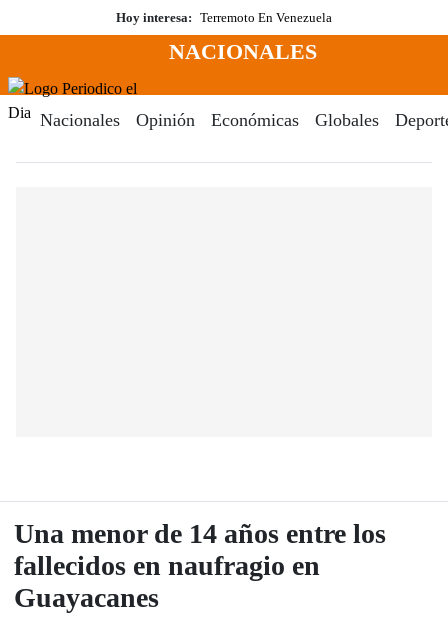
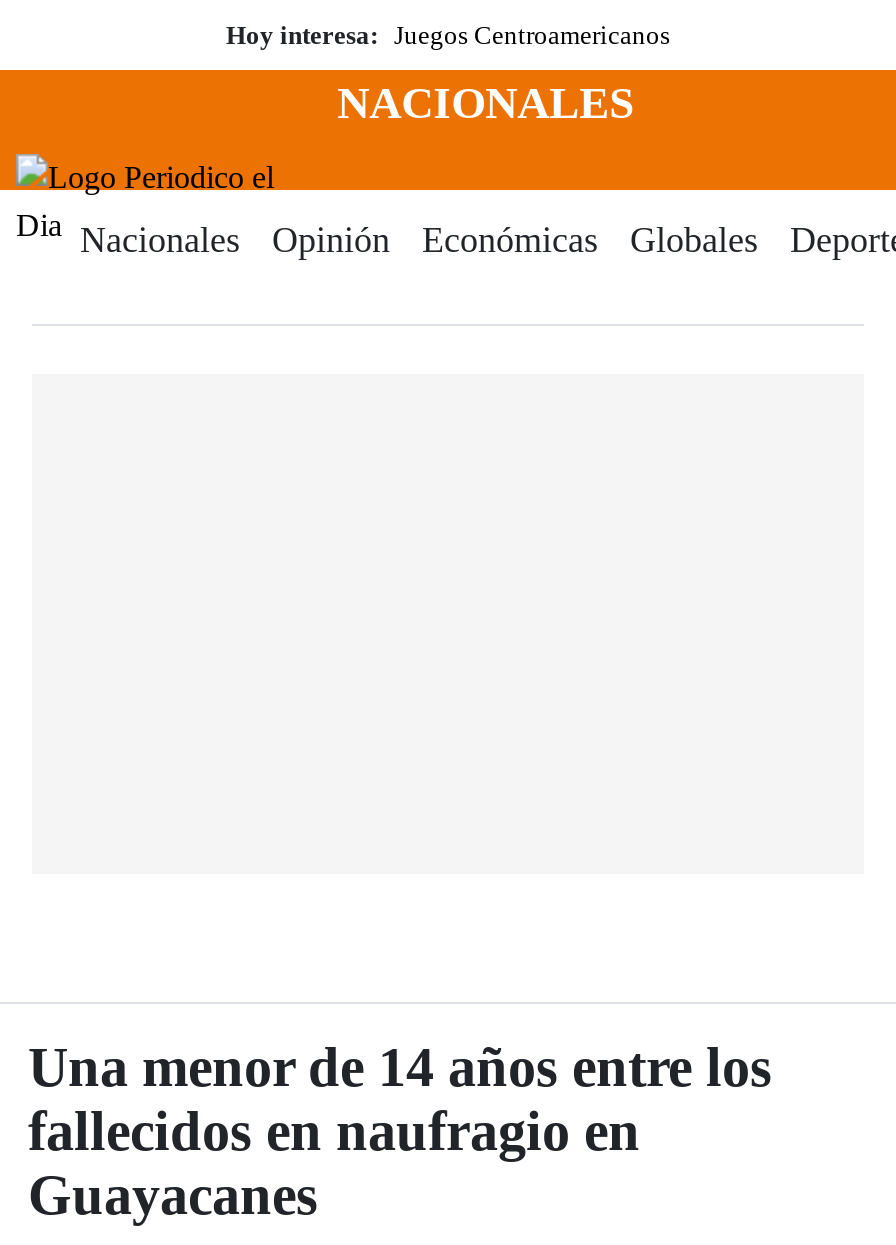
- Hoy interesa: Terremoto En Venezuela
+ Hoy interesa: Juegos Centroamericanos
